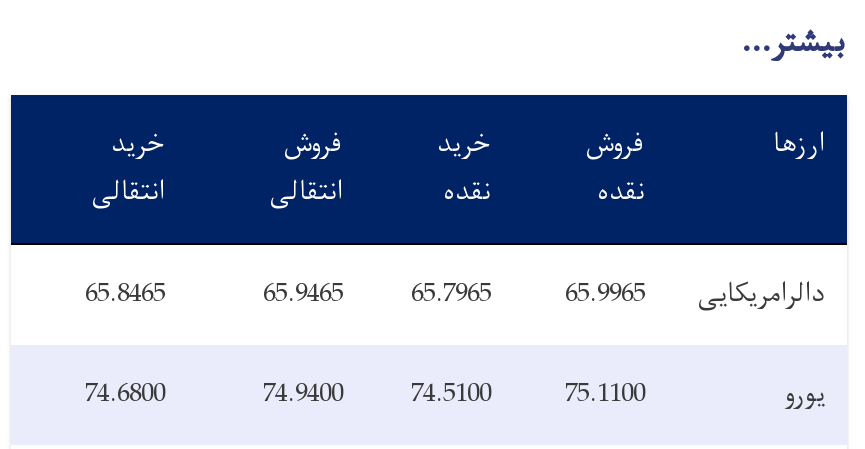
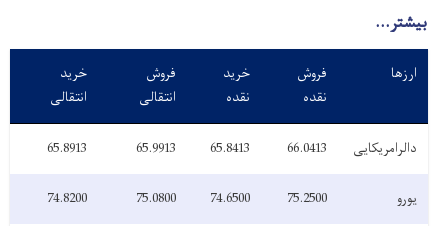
- 65.8465
+ 65.8913

- 65.9465
+ 65.9913

- 65.7965
+ 65.8413

- 65.9965
+ 66.0413

- 74.6800
+ 74.8200

- 74.9400
+ 75.0800

- 74.5100
+ 74.6500

- 75.1100
+ 75.2500
